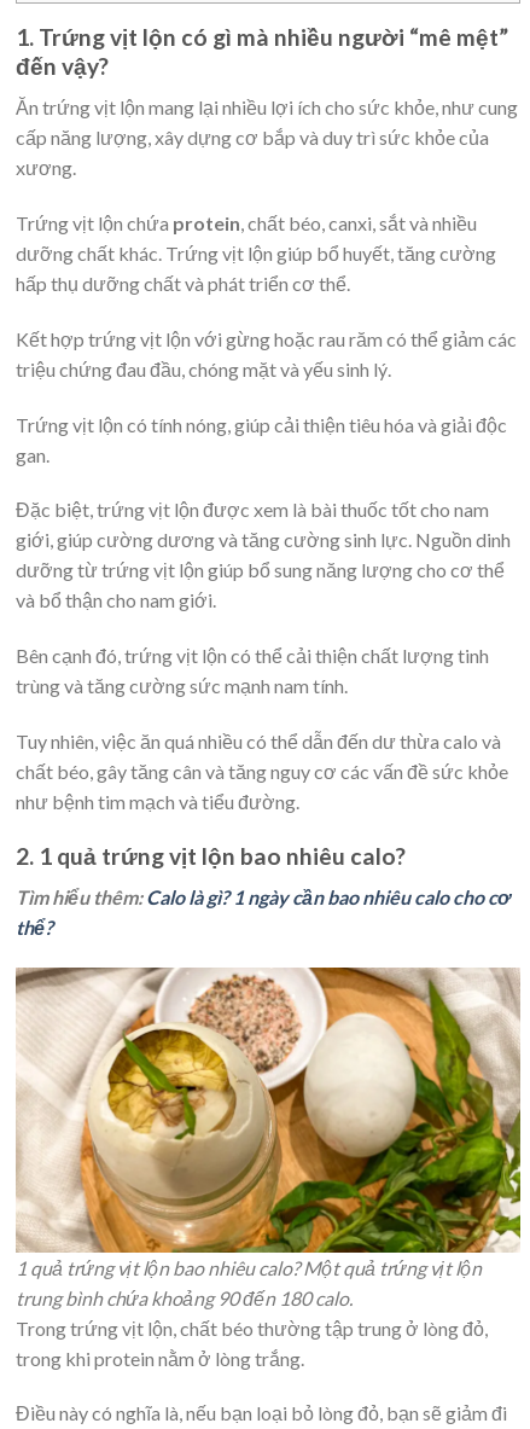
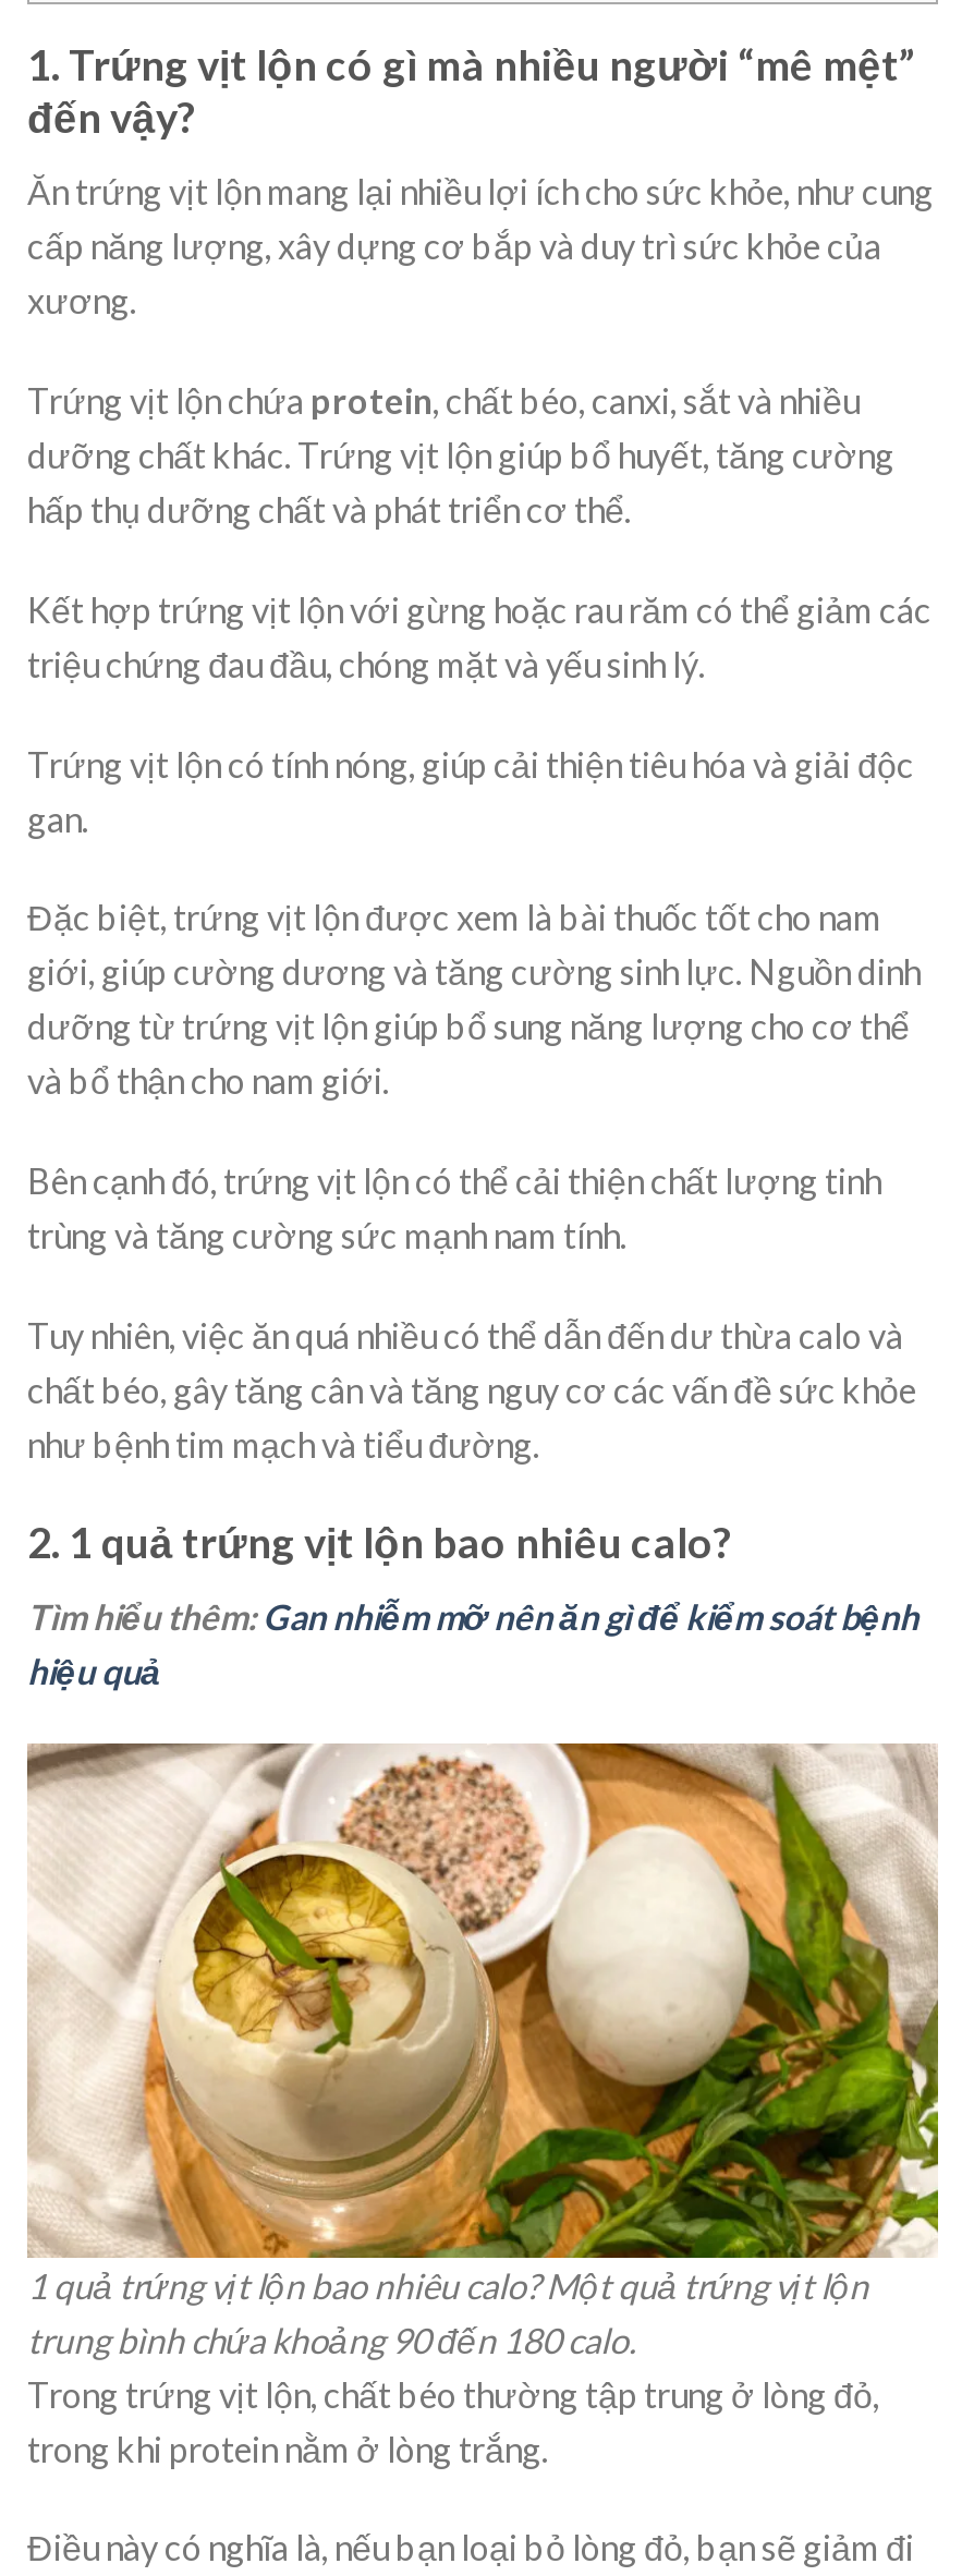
- Tìm hiểu thêm: Calo là gì? 1 ngày cần bao nhiêu calo cho cơ
- thể?
+ Tìm hiểu thêm: Gan nhiễm mỡ nên ăn gì để kiểm soát bệnh
+ hiệu quả
